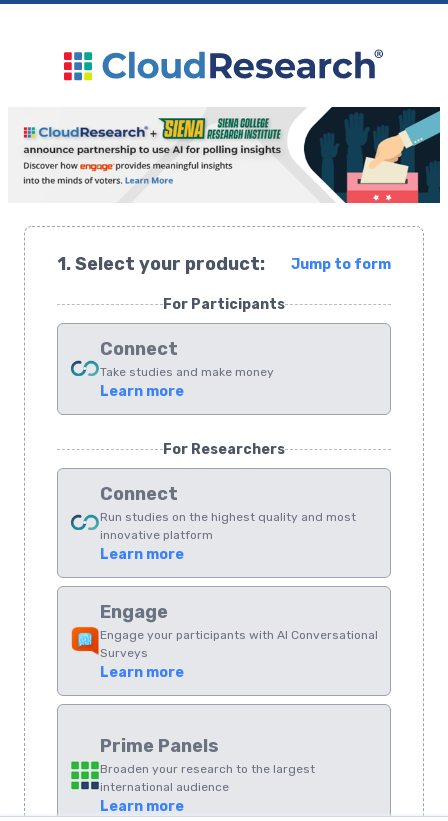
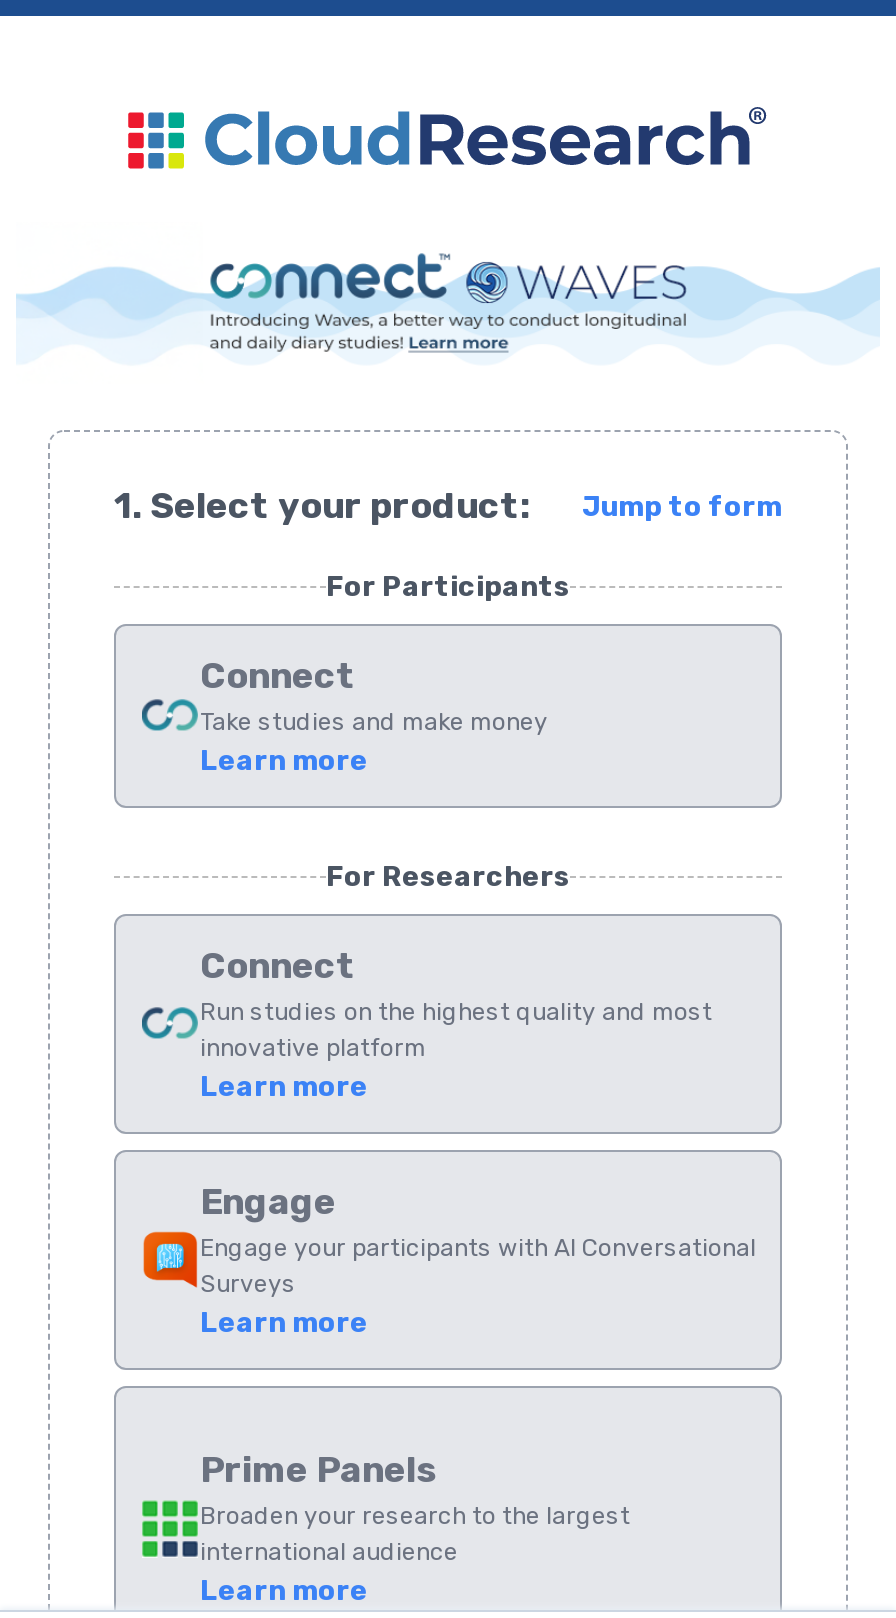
- [image]
+ [image]
